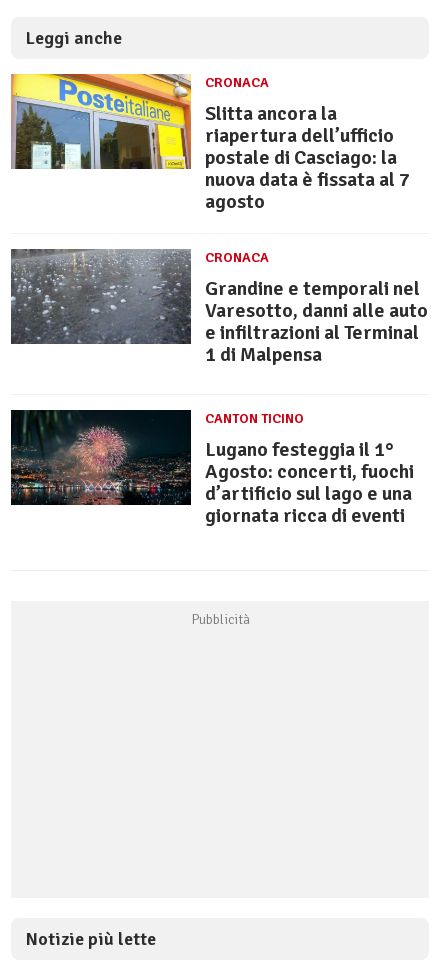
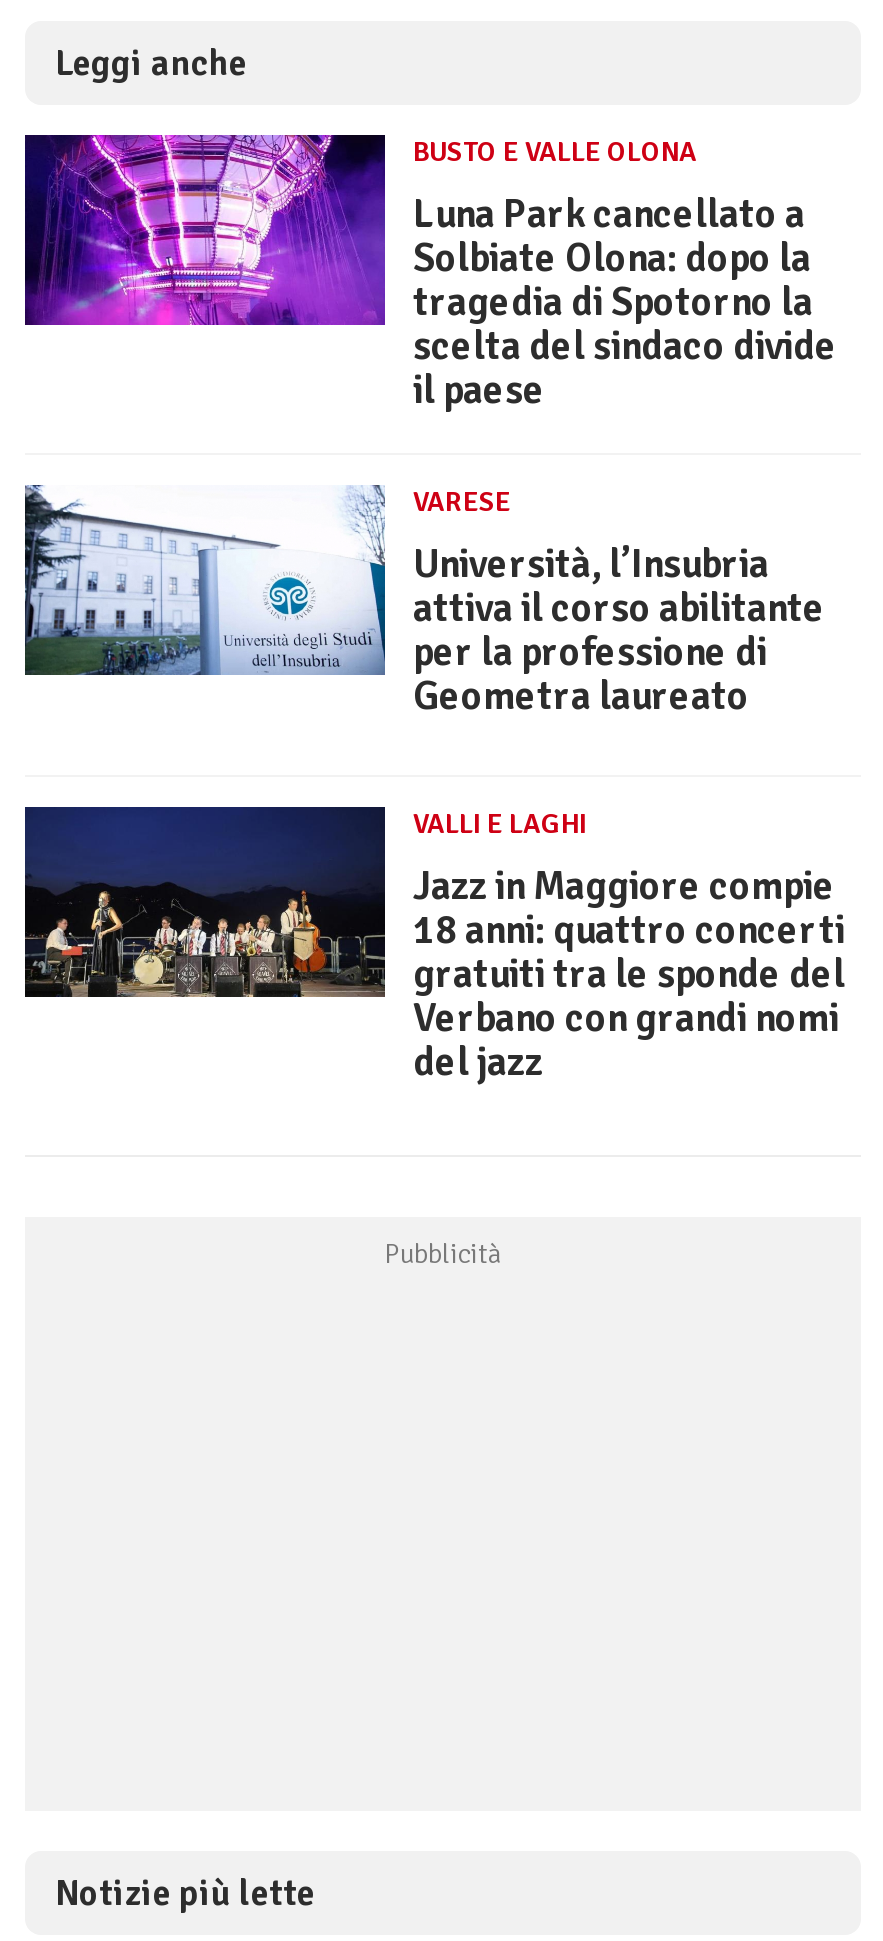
- [image]
- CRONACA
- Slitta ancora la
- riapertura dell’ufficio
- postale di Casciago: la
- nuova data è fissata al 7
- agosto
+ [image]
+ BUSTO E VALLE OLONA
+ Luna Park cancellato a
+ Solbiate Olona: dopo la
+ tragedia di Spotorno la
+ scelta del sindaco divide
+ il paese

- [image]
- CRONACA
- Grandine e temporali nel
- Varesotto, danni alle auto
- e infiltrazioni al Terminal
- 1 di Malpensa
+ [image]
+ VARESE
+ Università, l’Insubria
+ attiva il corso abilitante
+ per la professione di
+ Geometra laureato

- [image]
- CANTON TICINO
- Lugano festeggia il 1°
- Agosto: concerti, fuochi
- d’artificio sul lago e una
- giornata ricca di eventi
+ [image]
+ VALLI E LAGHI
+ Jazz in Maggiore compie
+ 18 anni: quattro concerti
+ gratuiti tra le sponde del
+ Verbano con grandi nomi
+ del jazz
